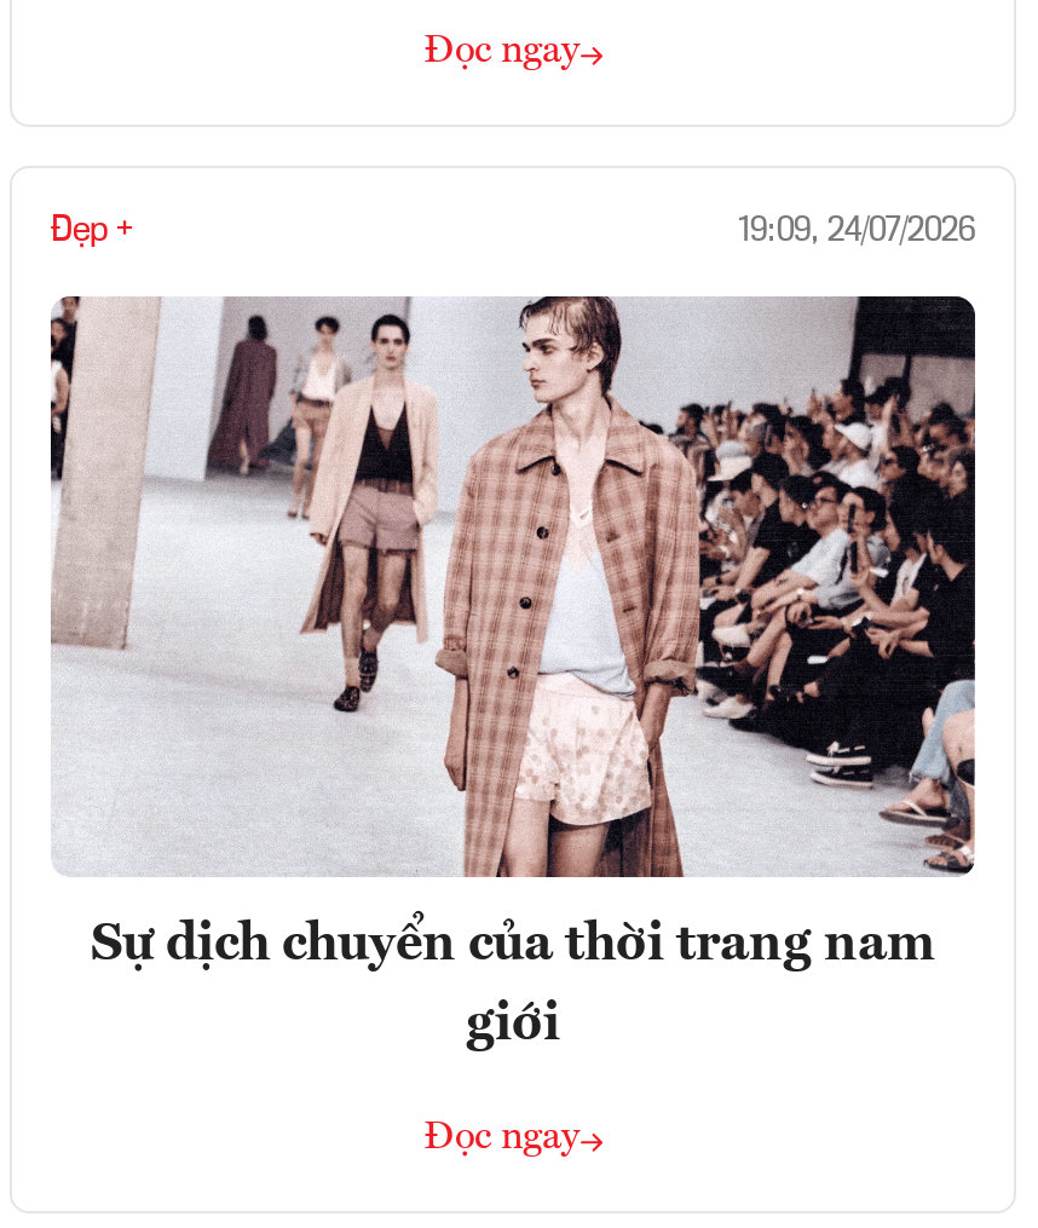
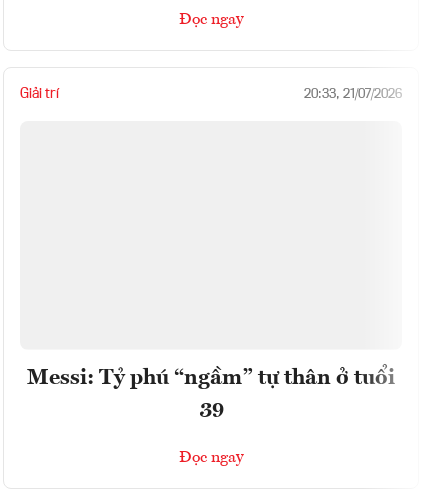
- Đẹp +
- 19:09, 24/07/2026
+ Giải trí
+ 20:33, 21/07/2026

- [image]

- Sự dịch chuyển của thời trang nam
+ Messi: Tỷ phú “ngầm” tự thân ở tuổi

- giới
+ 39
